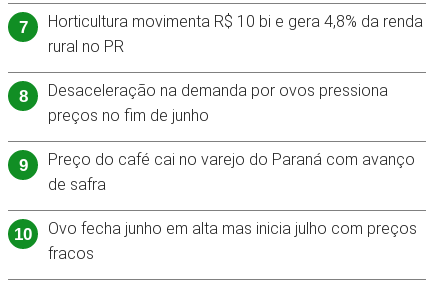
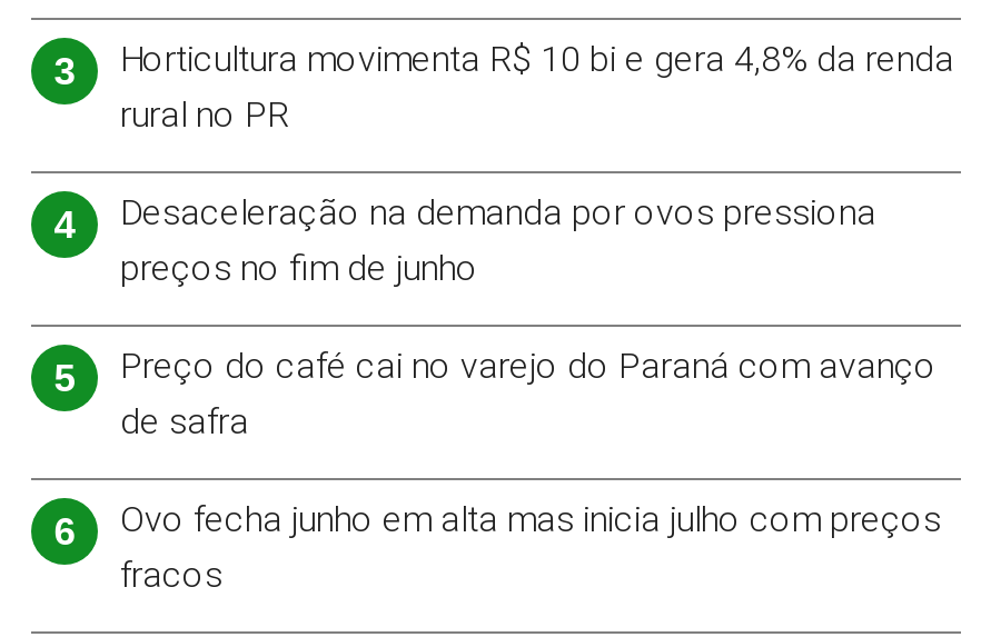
- 7 Horticultura movimenta R$ 10 bi e gera 4,8% da renda
+ 3 Horticultura movimenta R$ 10 bi e gera 4,8% da renda

- 8 Desaceleração na demanda por ovos pressiona
+ 4 Desaceleração na demanda por ovos pressiona

- 9 Preço do café cai no varejo do Paraná com avanço
+ 5 Preço do café cai no varejo do Paraná com avanço

- 10 Ovo fecha junho em alta mas inicia julho com preços
+ 6 Ovo fecha junho em alta mas inicia julho com preços
